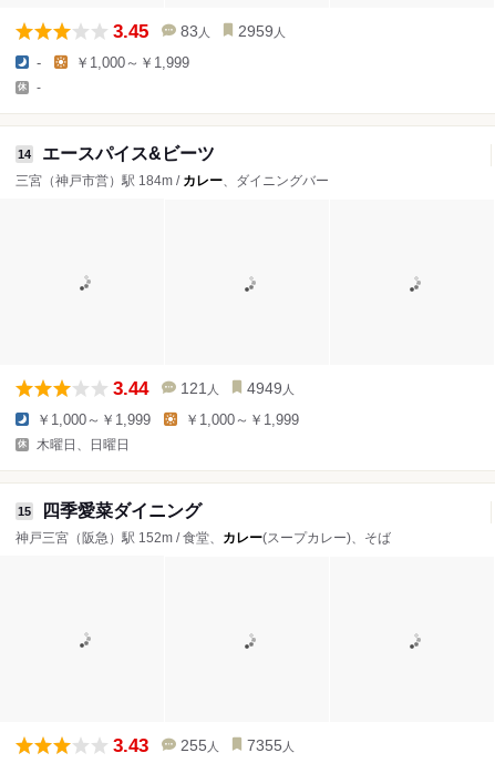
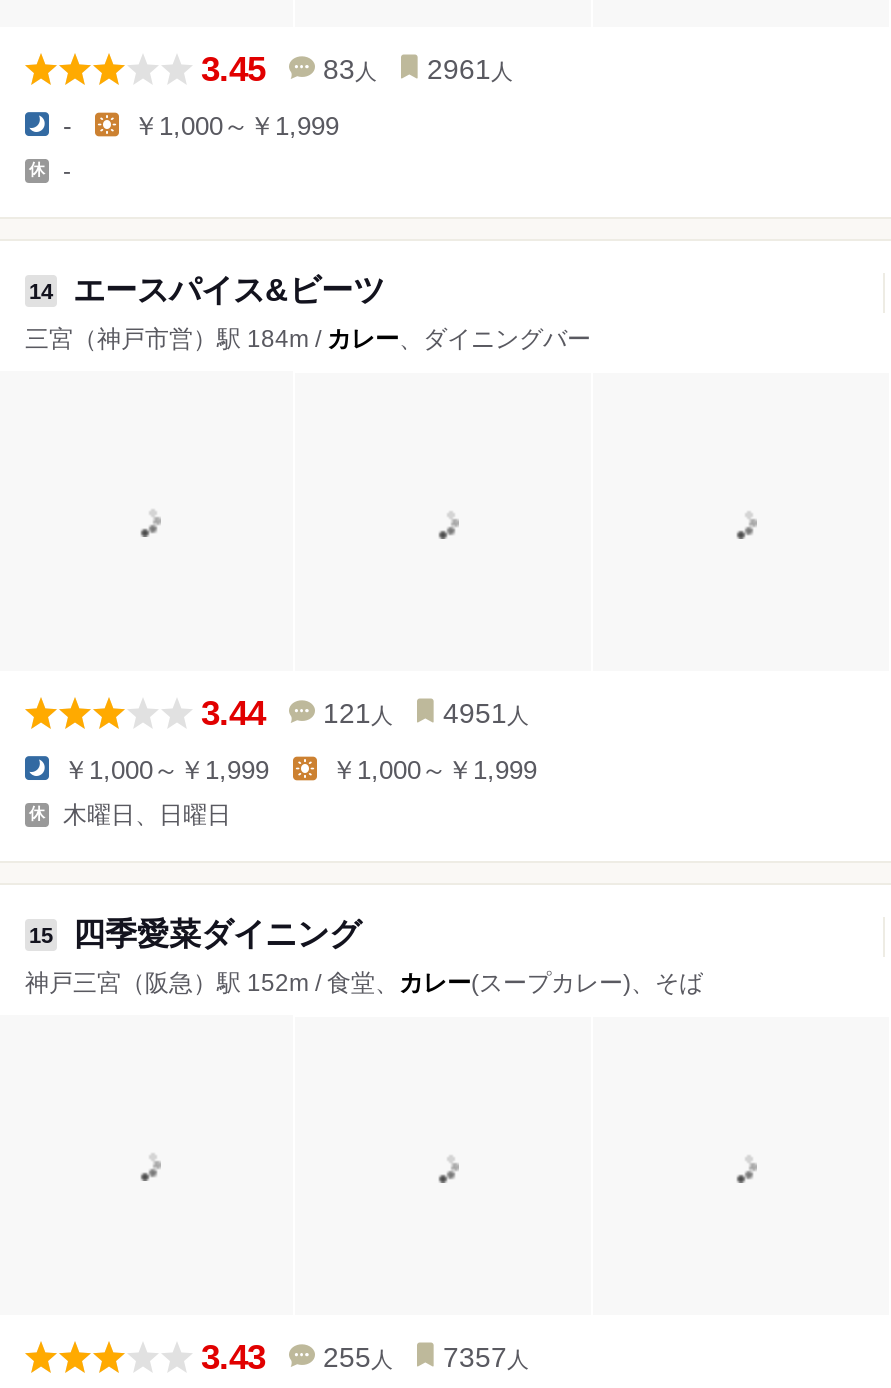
- 3.45 83人 2959人
+ 3.45 83人 2961人

- 3.44 121人 4949人
+ 3.44 121人 4951人

- 3.43 255人 7355人
+ 3.43 255人 7357人
